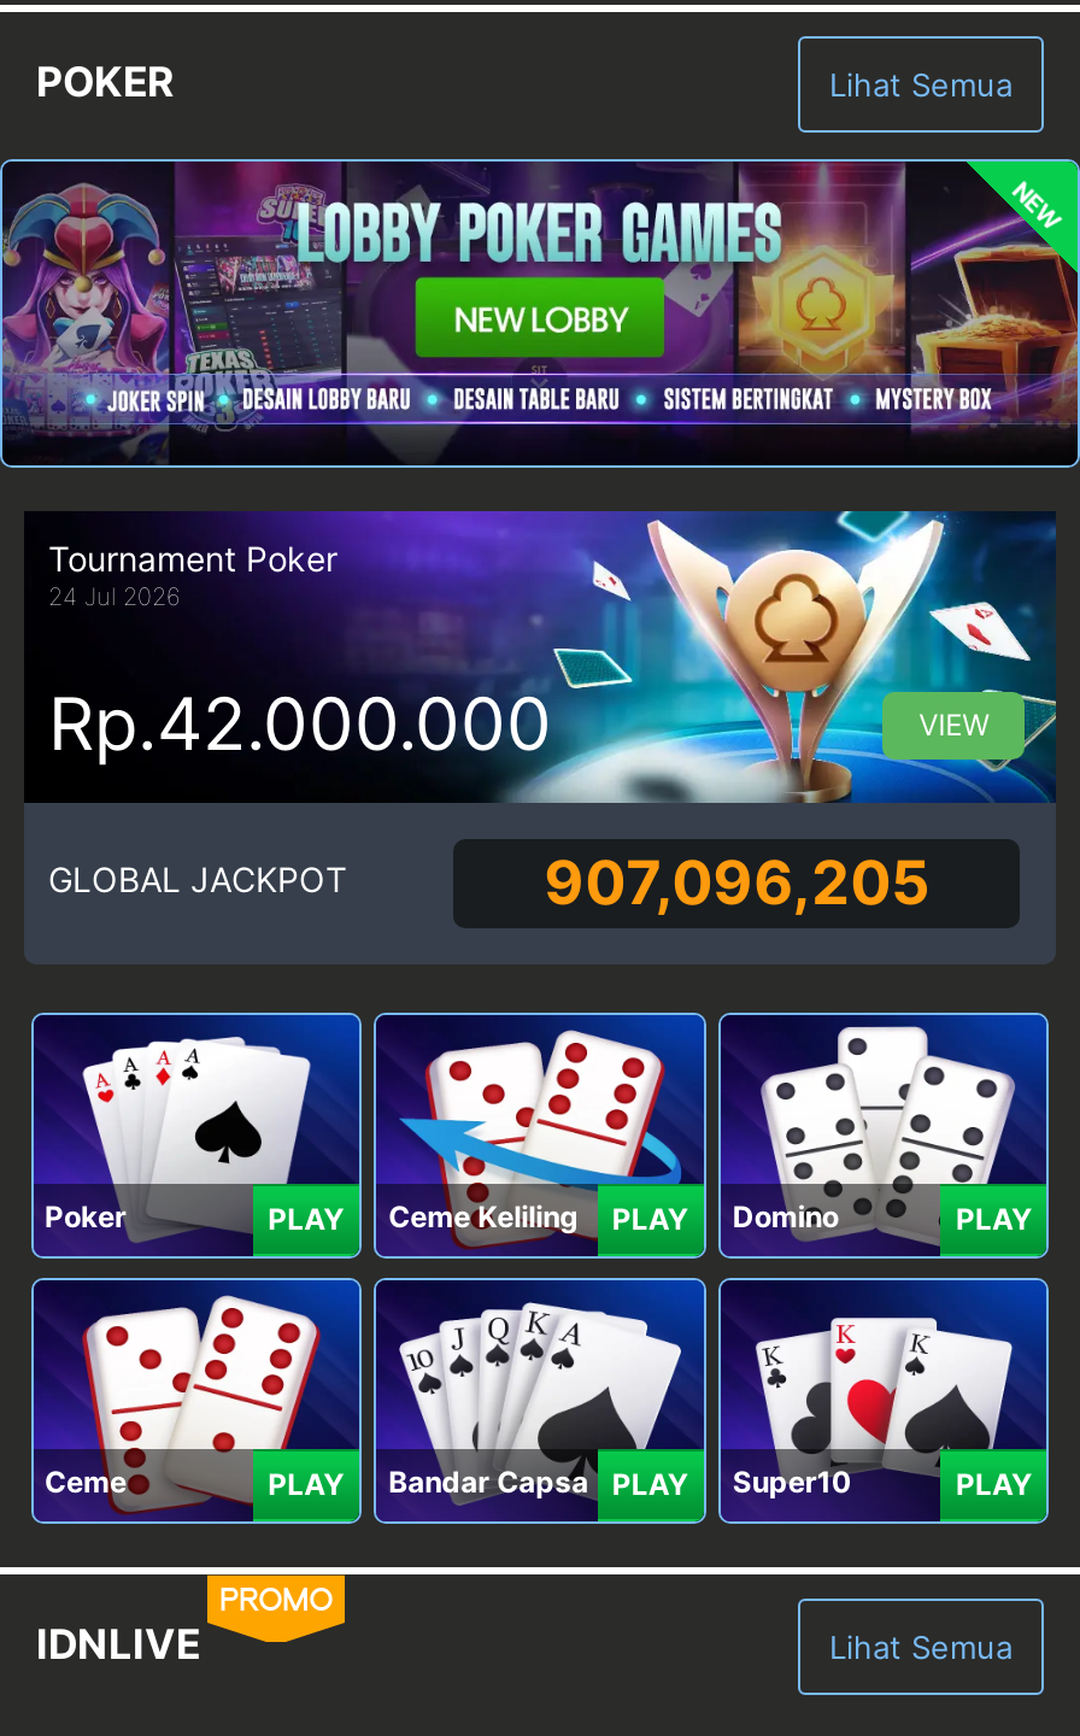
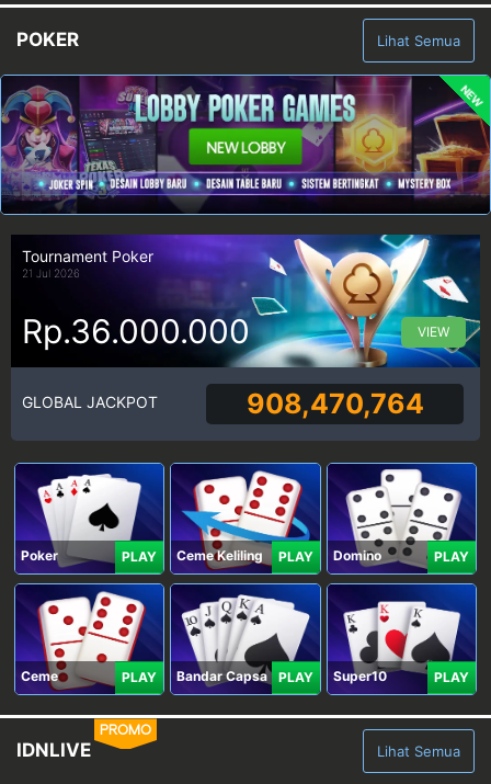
- 24 Jul 2026
+ 21 Jul 2026

- Rp.42.000.000
+ Rp.36.000.000

- 907,096,205
+ 908,470,764
